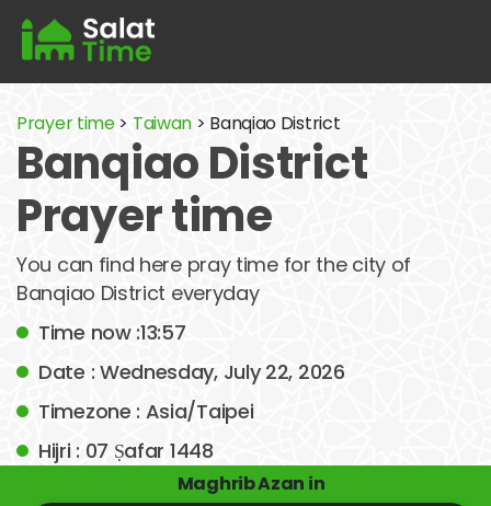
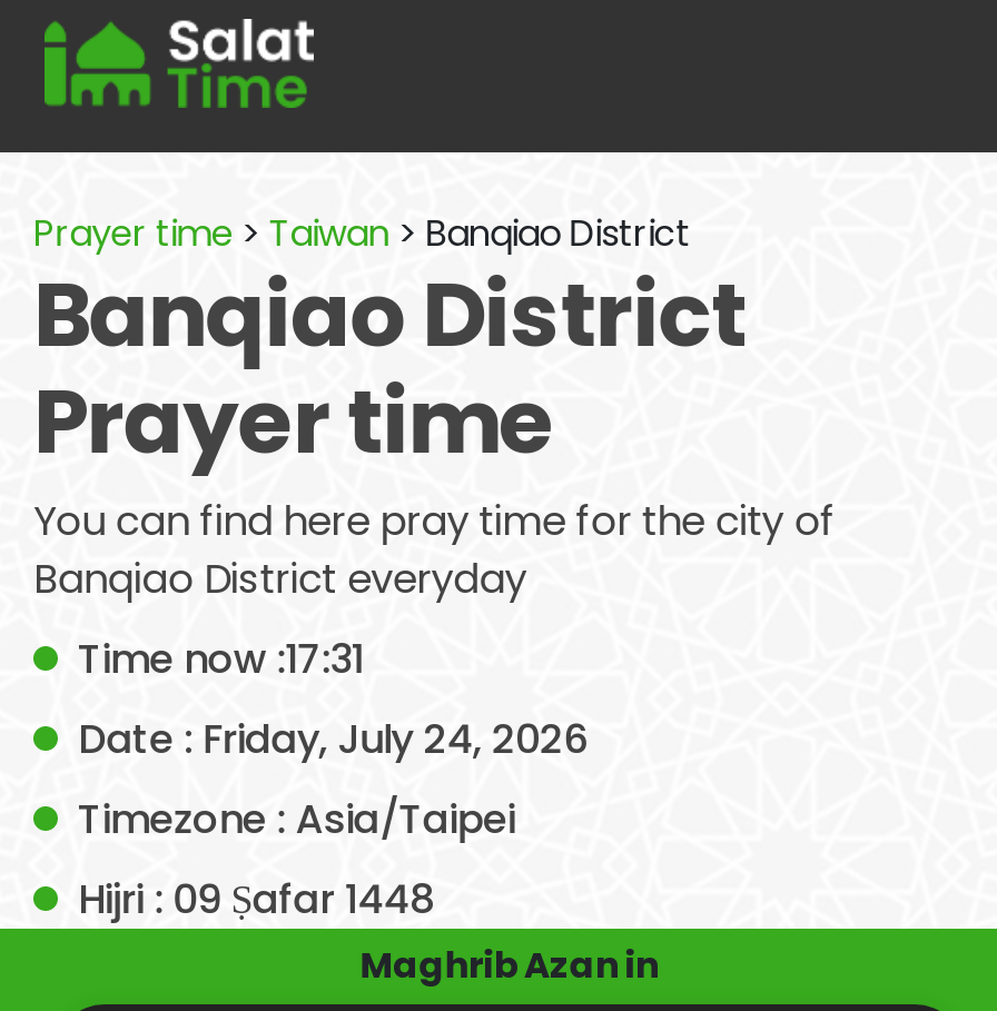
- Time now :13:57
+ Time now :17:31

- Date : Wednesday, July 22, 2026
+ Date : Friday, July 24, 2026

- Hijri : 07 Ṣafar 1448
+ Hijri : 09 Ṣafar 1448
